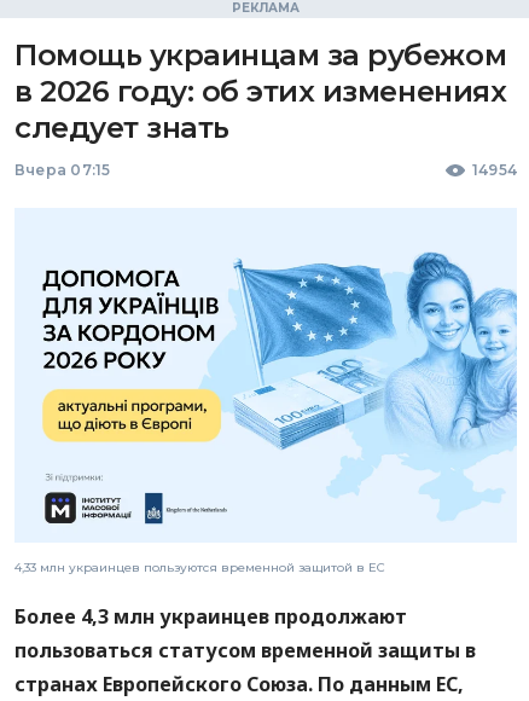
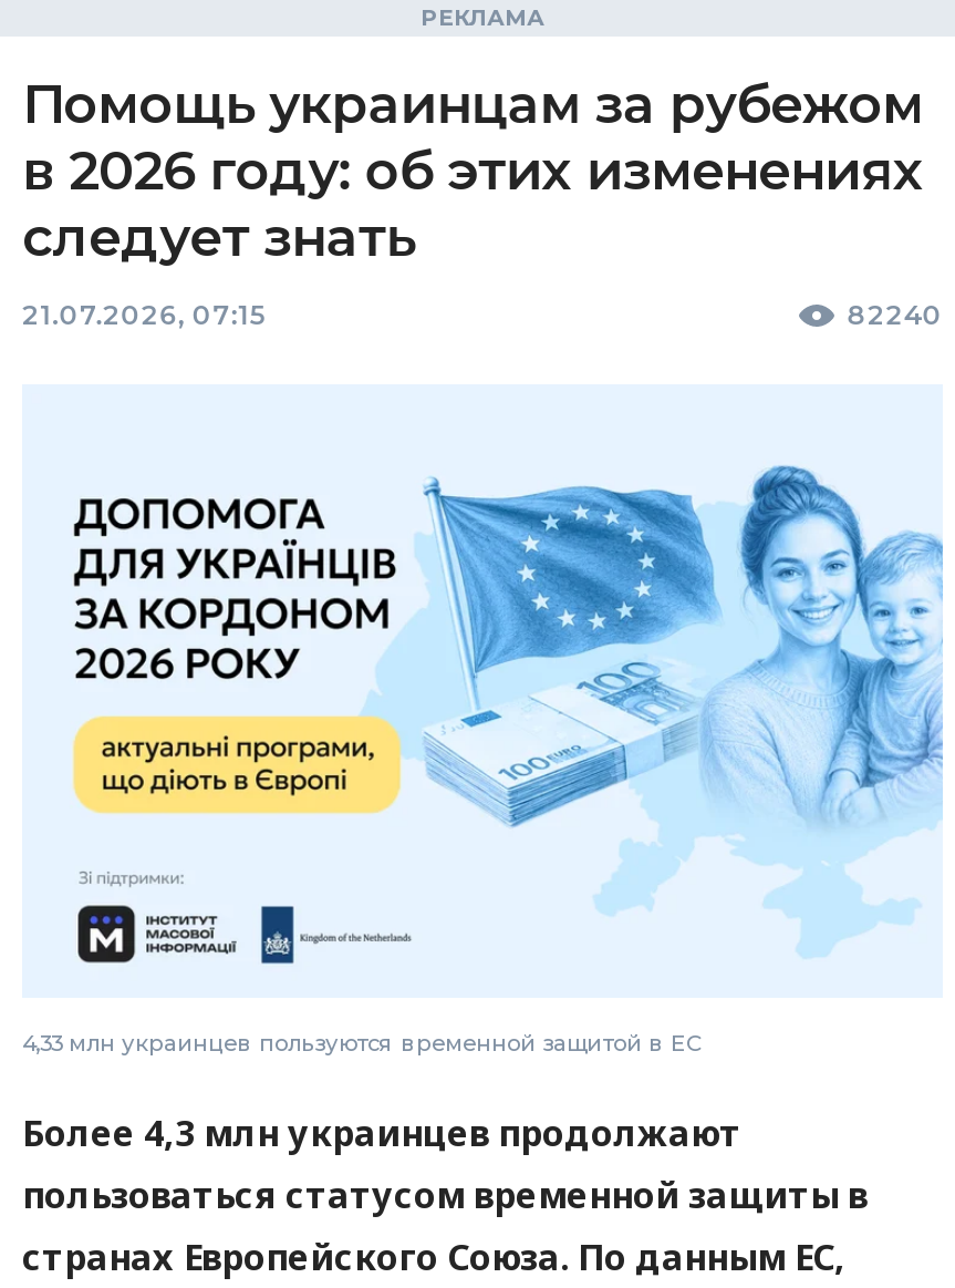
- Вчера 07:15
- 14954
+ 21.07.2026, 07:15
+ 82240
